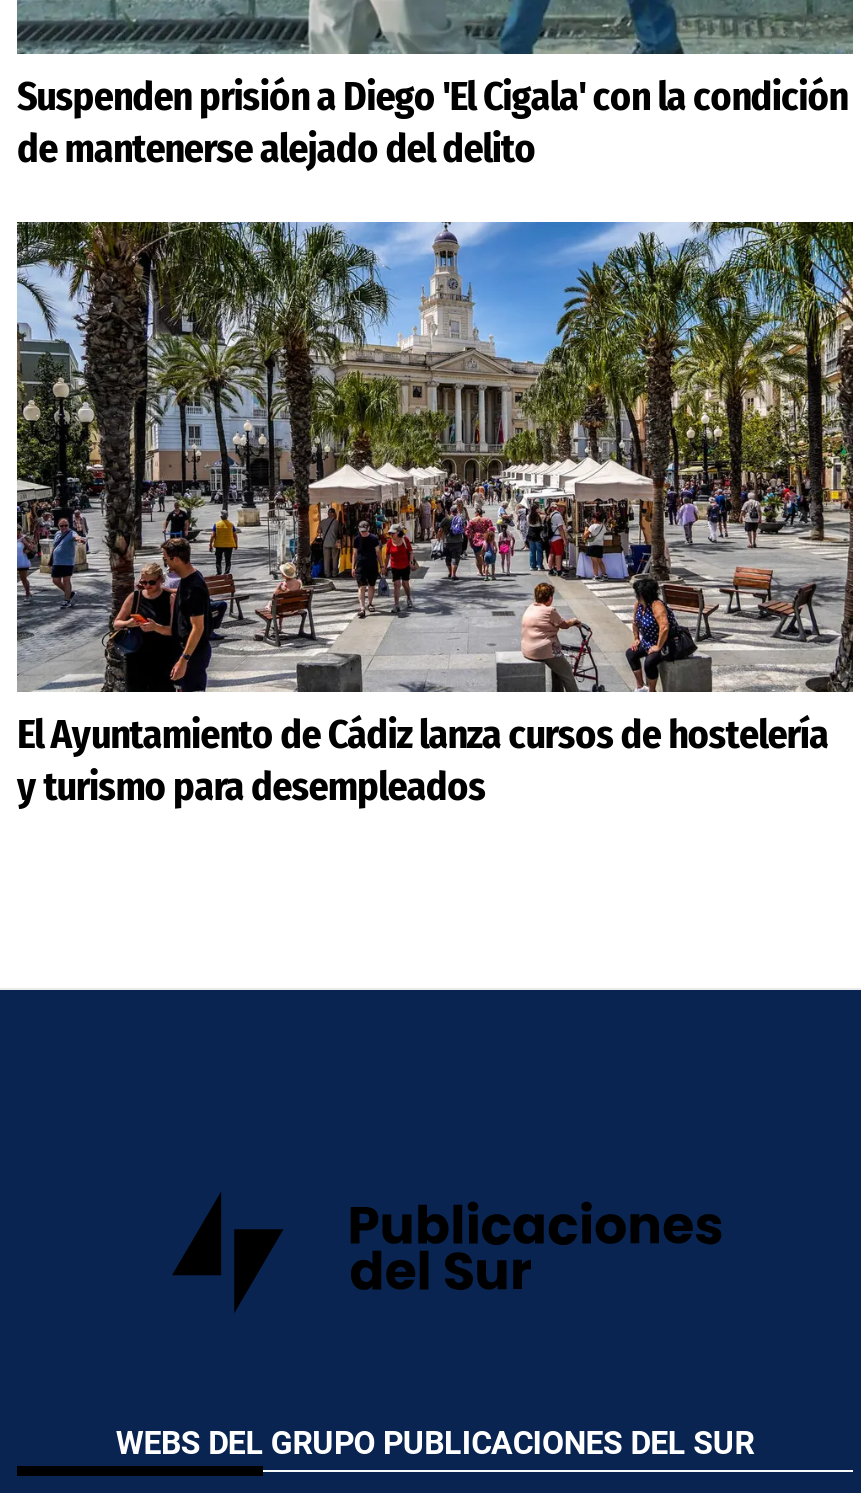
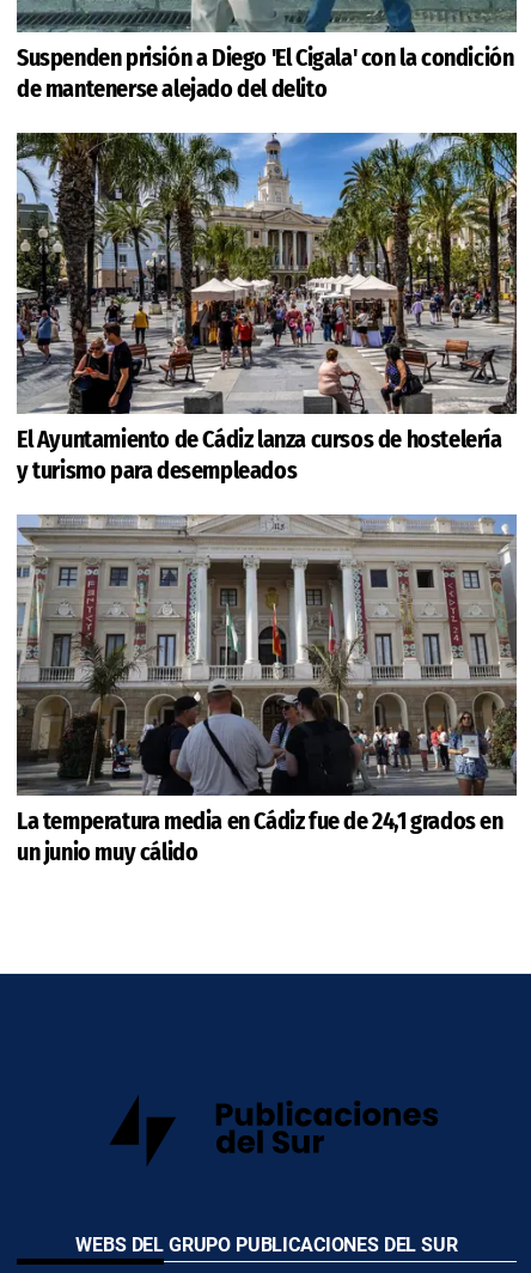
+ [image]
+ La temperatura media en Cádiz fue de 24,1 grados en
+ un junio muy cálido
